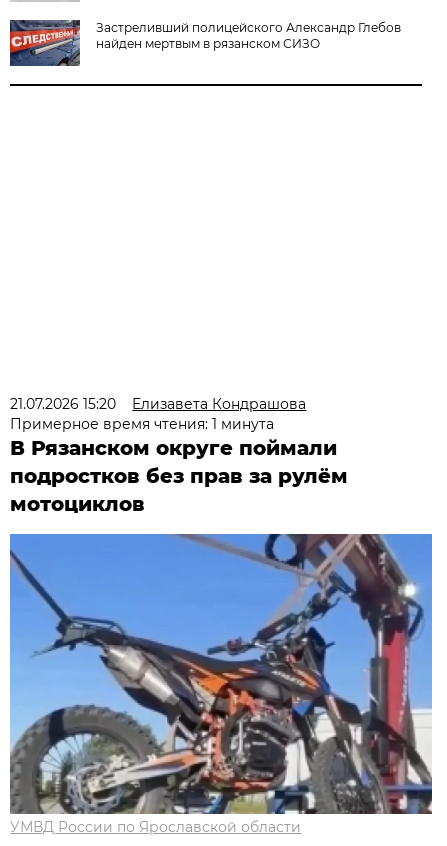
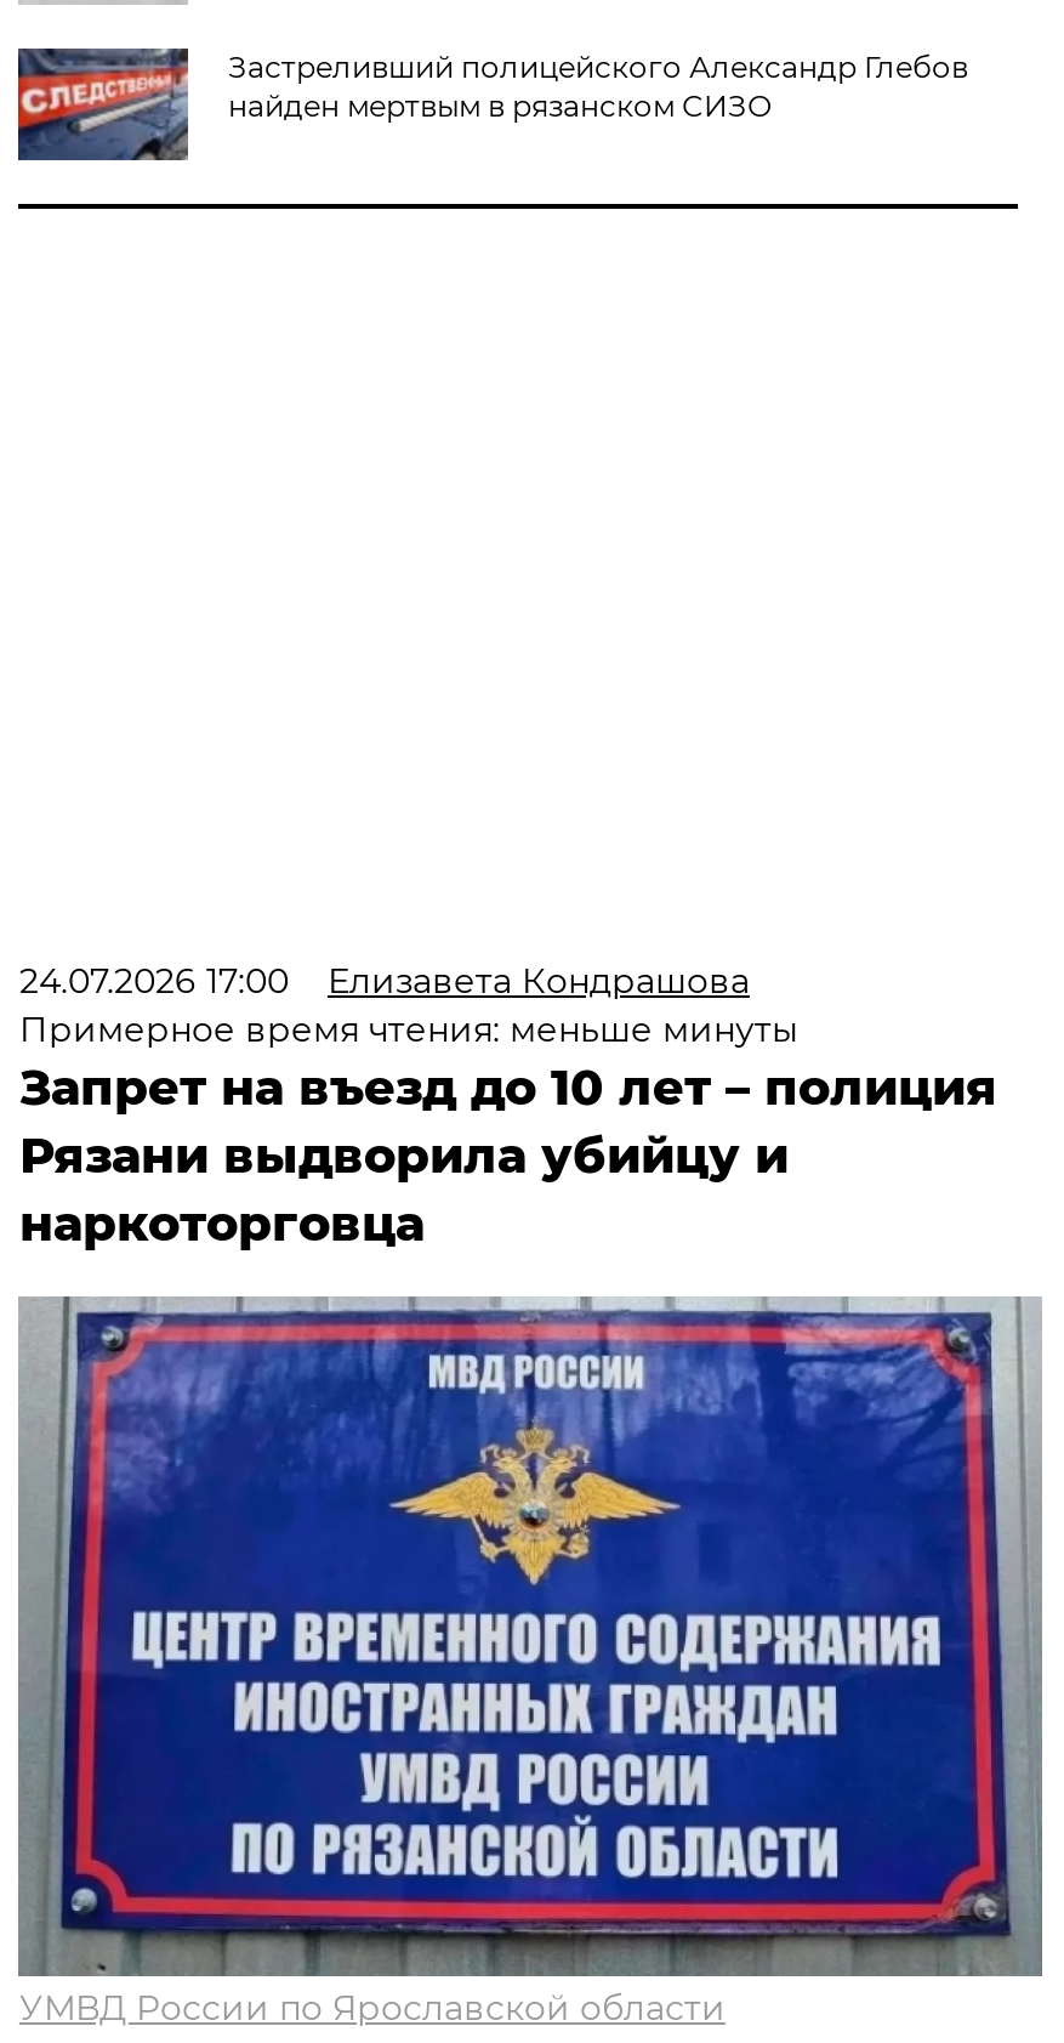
- 21.07.2026 15:20 Елизавета Кондрашова
+ 24.07.2026 17:00 Елизавета Кондрашова

- Примерное время чтения: 1 минута
- В Рязанском округе поймали
- подростков без прав за рулём
- мотоциклов
+ Примерное время чтения: меньше минуты
+ Запрет на въезд до 10 лет – полиция
+ Рязани выдворила убийцу и
+ наркоторговца

- [image]
+ [image]
